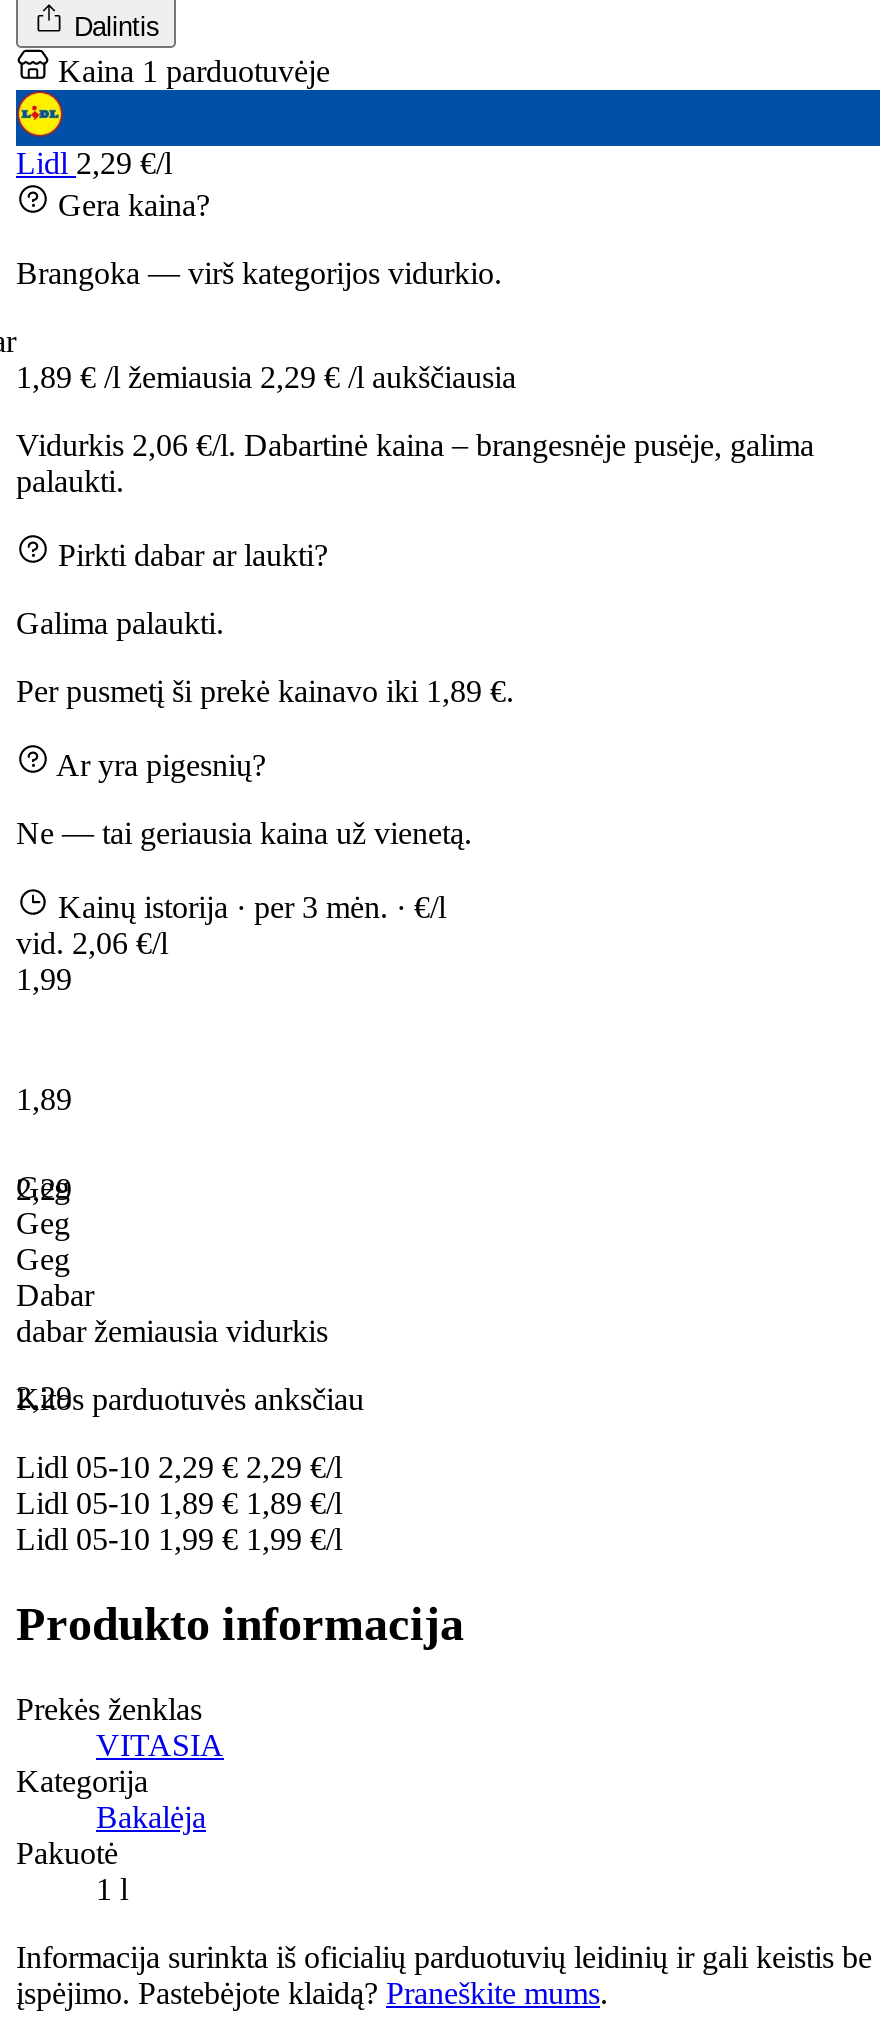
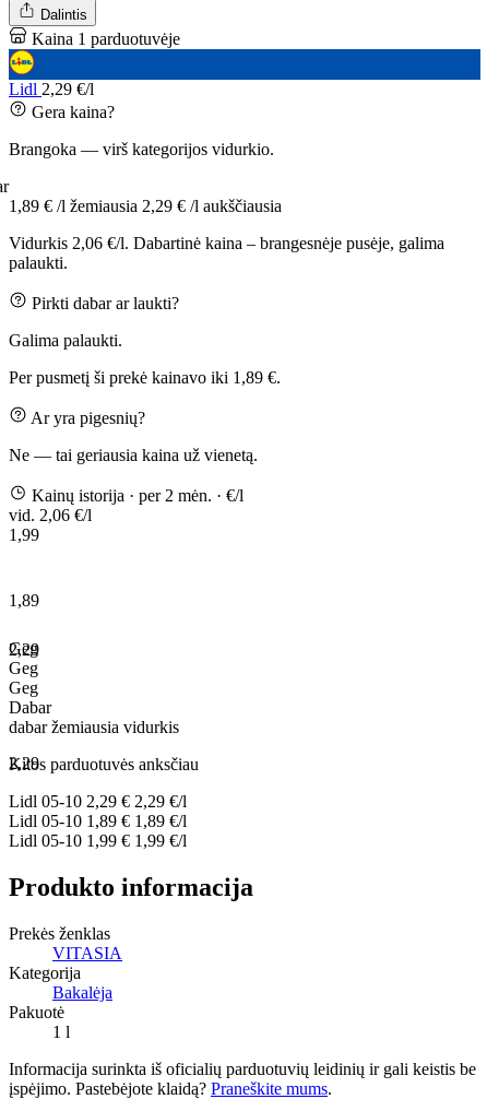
- Kainų istorija · per 3 mėn. · €/l
+ Kainų istorija · per 2 mėn. · €/l
